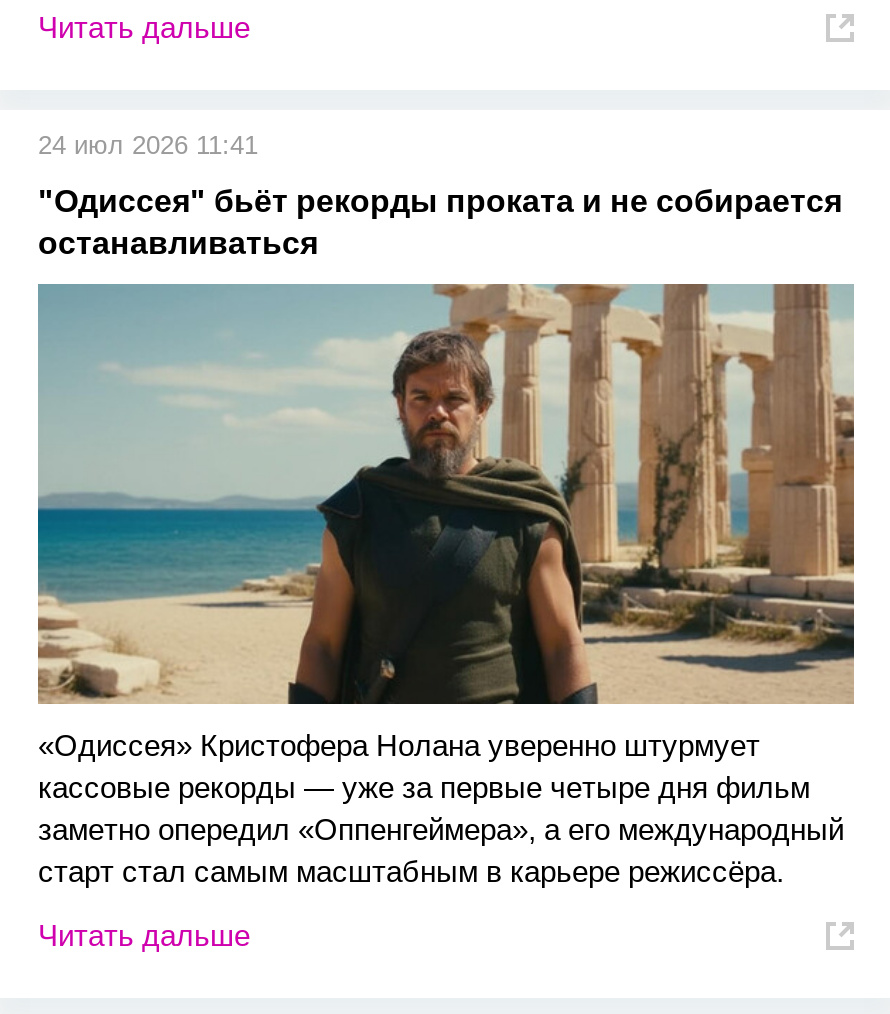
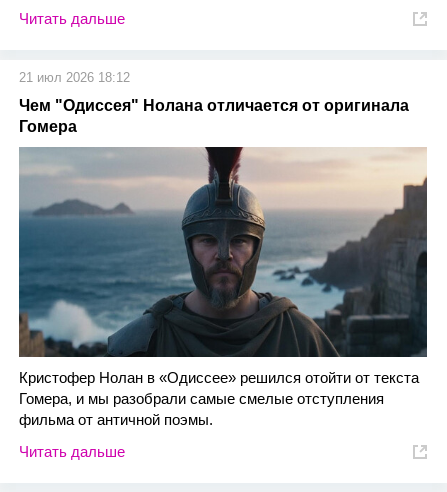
- 24 июл 2026 11:41
+ 21 июл 2026 18:12

- "Одиссея" бьёт рекорды проката и не собирается
- останавливаться
+ Чем "Одиссея" Нолана отличается от оригинала
+ Гомера

- [image]
- «Одиссея» Кристофера Нолана уверенно штурмует
- кассовые рекорды — уже за первые четыре дня фильм
- заметно опередил «Оппенгеймера», а его международный
- старт стал самым масштабным в карьере режиссёра.
+ [image]
+ Кристофер Нолан в «Одиссее» решился отойти от текста
+ Гомера, и мы разобрали самые смелые отступления
+ фильма от античной поэмы.
